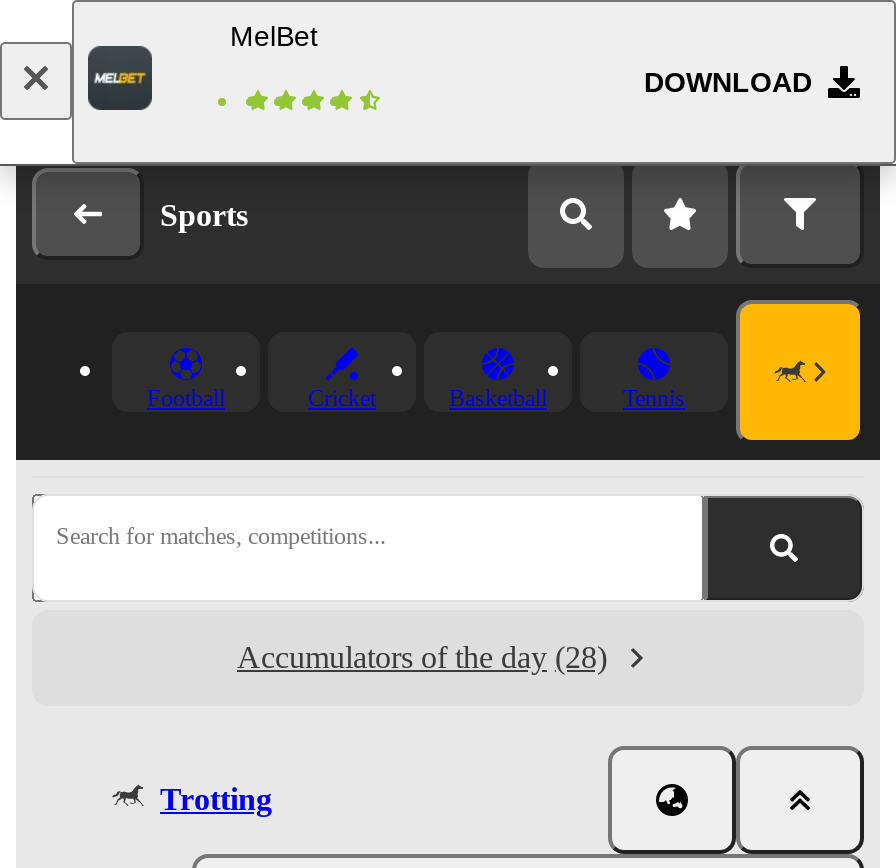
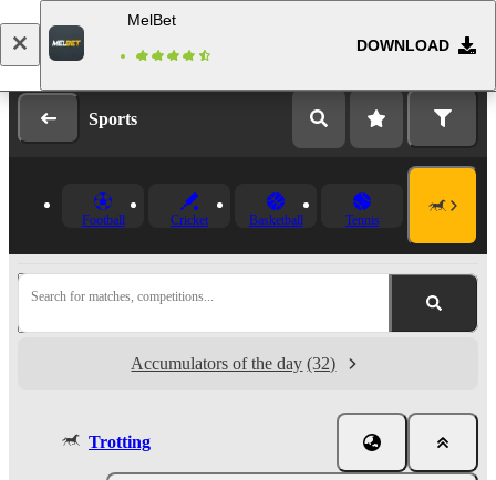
- Accumulators of the day (28)
+ Accumulators of the day (32)
